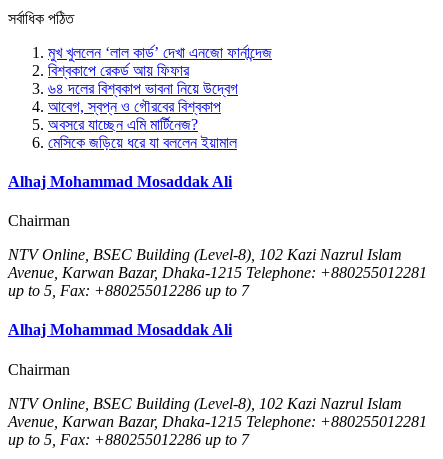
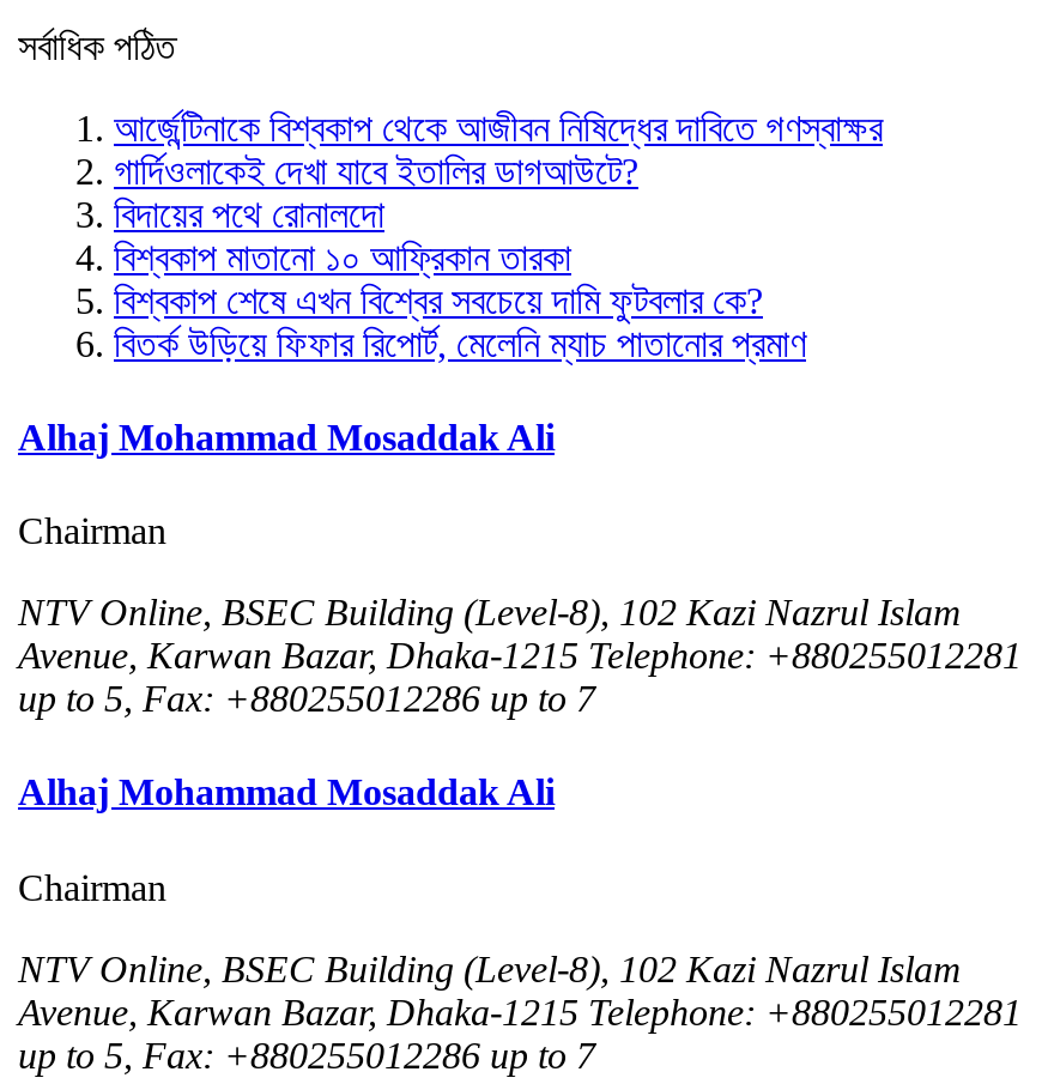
- মুখ খুললেন ‘লাল কার্ড’ দেখা এনজো ফার্নান্দেজ
- বিশ্বকাপে রেকর্ড আয় ফিফার
- ৬৪ দলের বিশ্বকাপ ভাবনা নিয়ে উদ্বেগ
- আবেগ, স্বপ্ন ও গৌরবের বিশ্বকাপ
- অবসরে যাচ্ছেন এমি মার্টিনেজ?
- মেসিকে জড়িয়ে ধরে যা বললেন ইয়ামাল
+ আর্জেন্টিনাকে বিশ্বকাপ থেকে আজীবন নিষিদ্ধের দাবিতে গণস্বাক্ষর
+ গার্দিওলাকেই দেখা যাবে ইতালির ডাগআউটে?
+ বিদায়ের পথে রোনালদো
+ বিশ্বকাপ মাতানো ১০ আফ্রিকান তারকা
+ বিশ্বকাপ শেষে এখন বিশ্বের সবচেয়ে দামি ফুটবলার কে?
+ বিতর্ক উড়িয়ে ফিফার রিপোর্ট, মেলেনি ম্যাচ পাতানোর প্রমাণ
